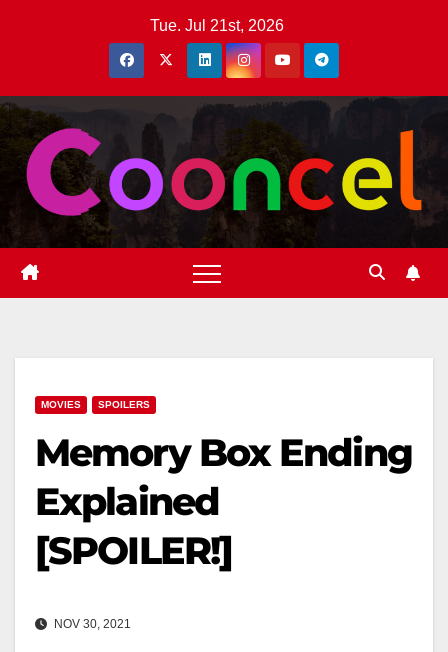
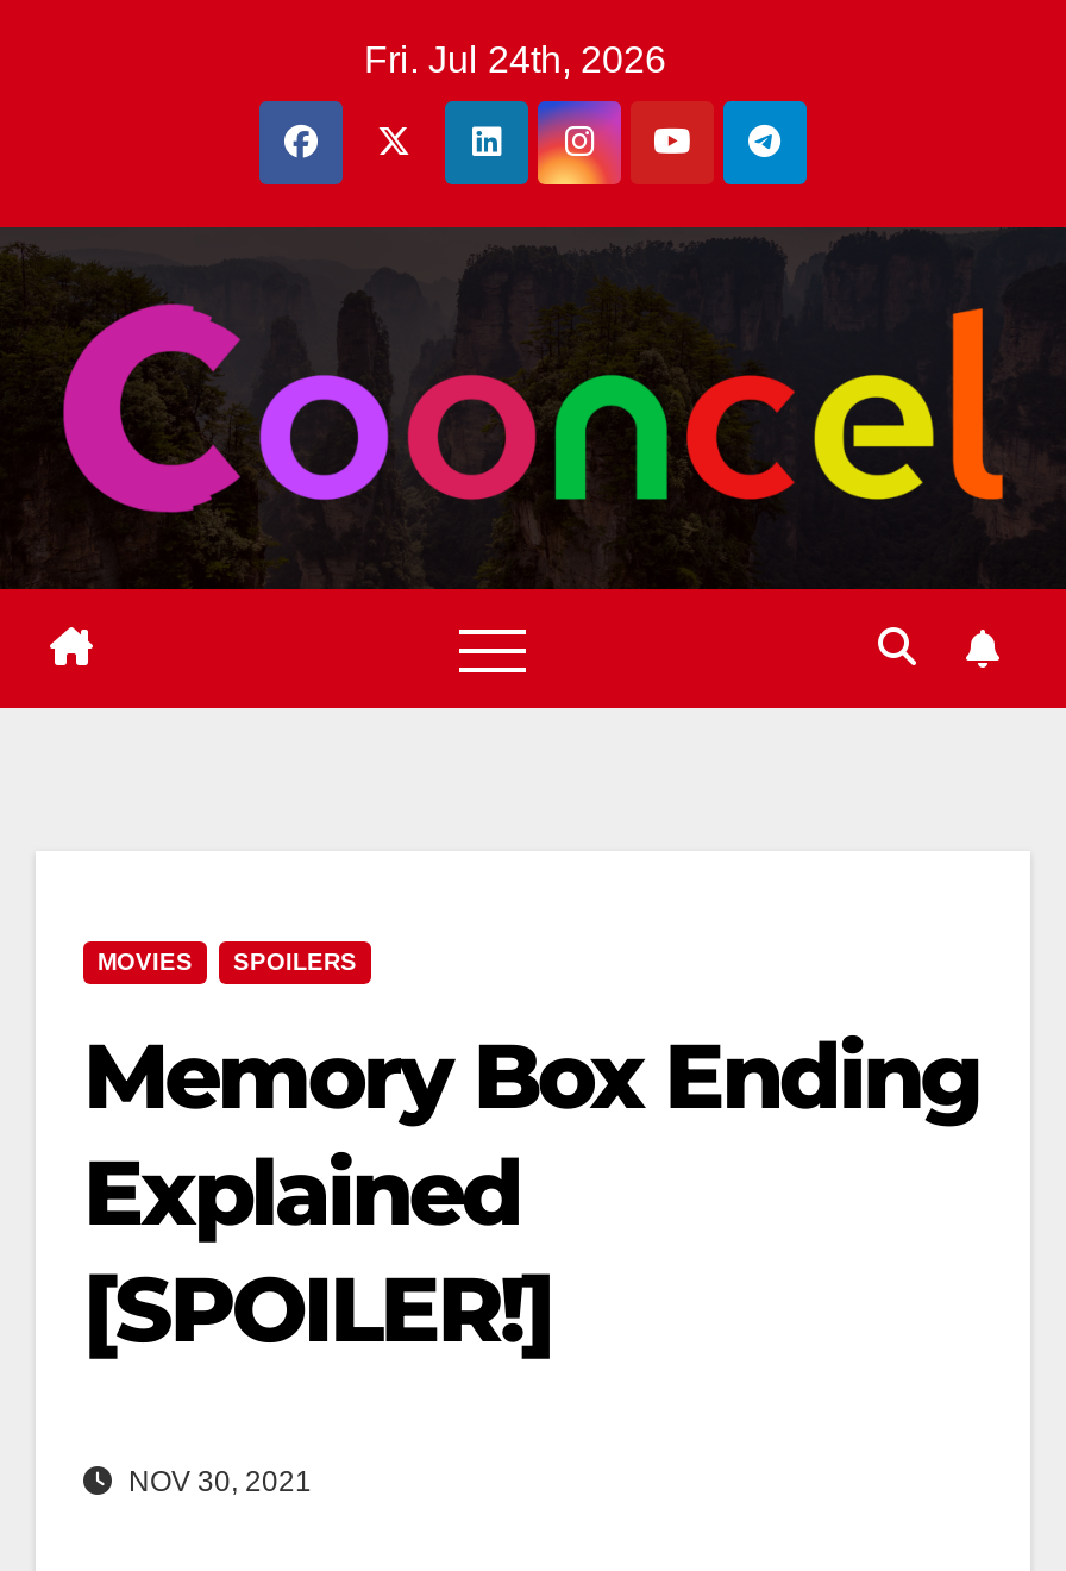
- Tue. Jul 21st, 2026
+ Fri. Jul 24th, 2026
